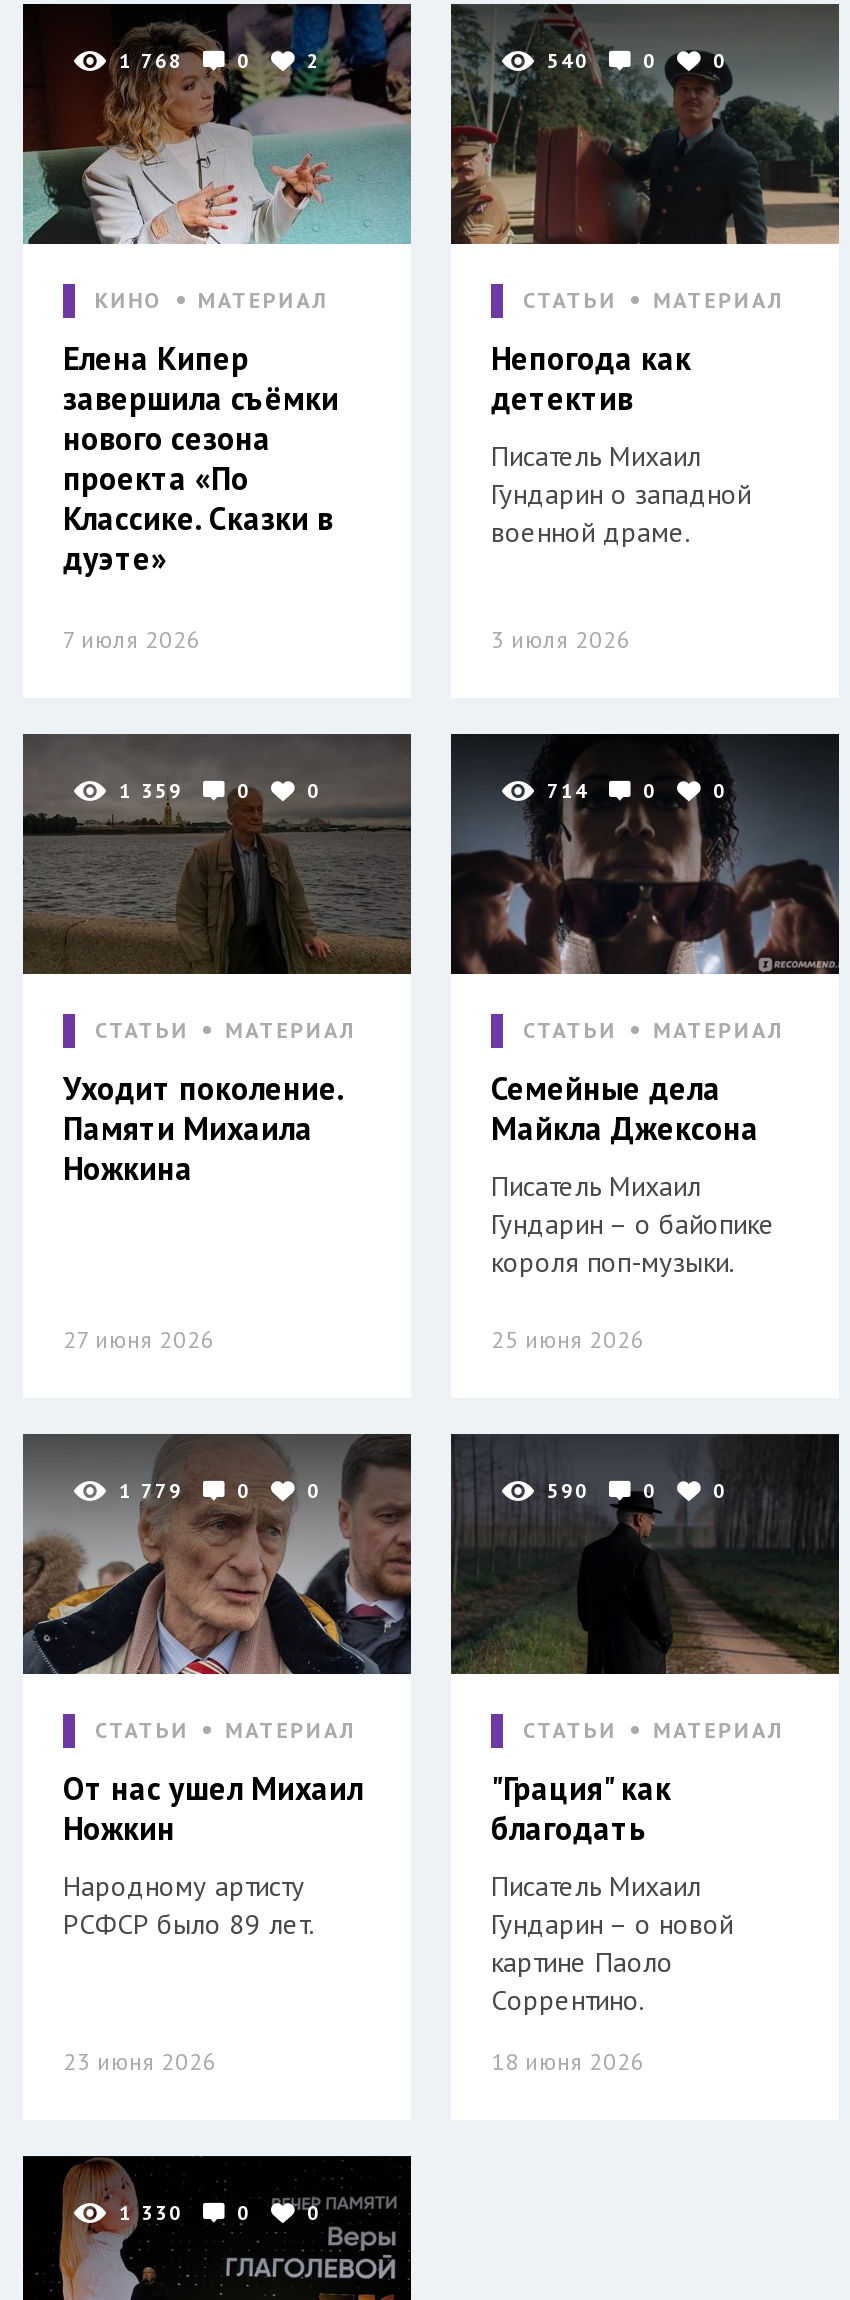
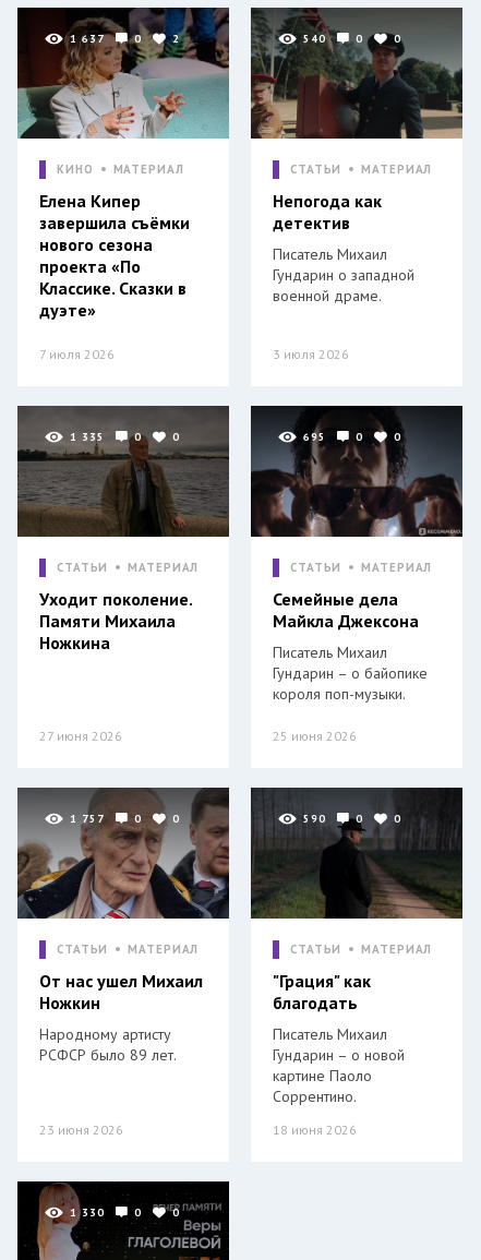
- 1 768
+ 1 637

- 1 359
+ 1 335

- 714
+ 695

- 1 779
+ 1 757
